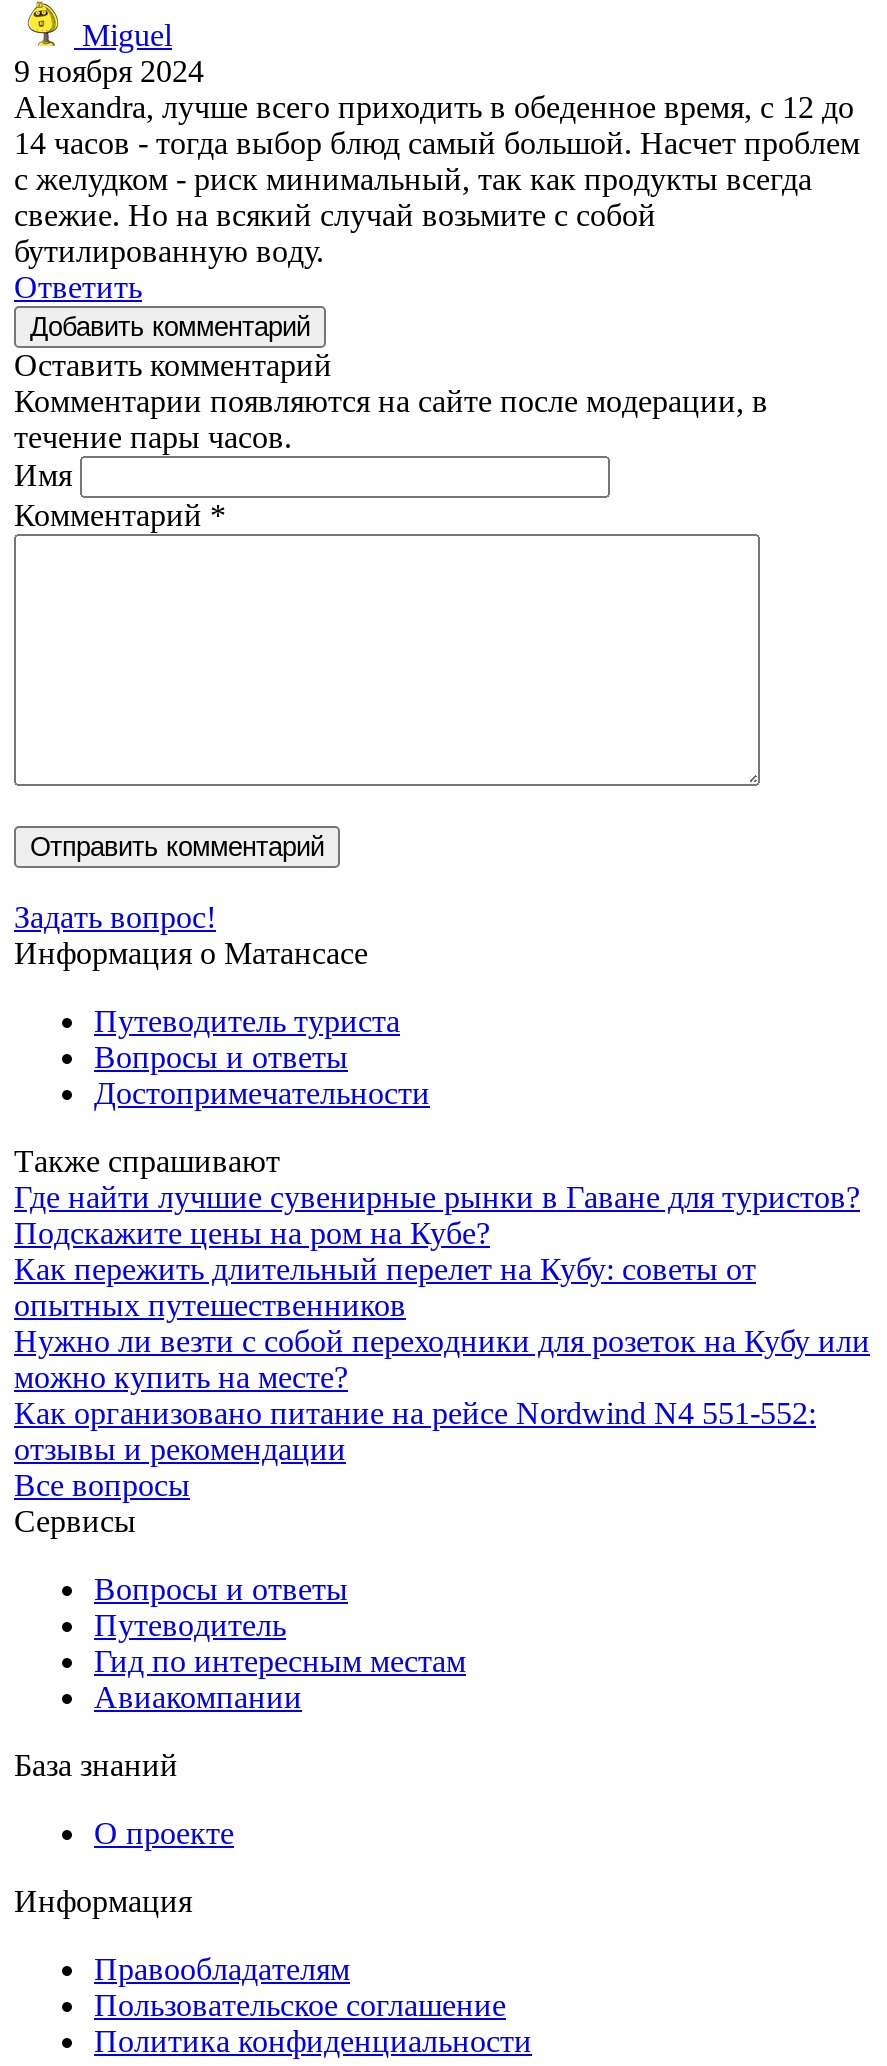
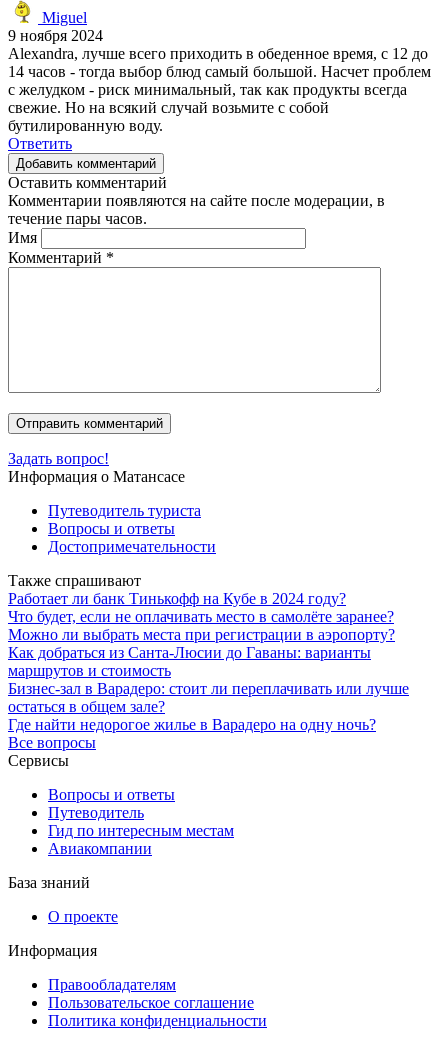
- Где найти лучшие сувенирные рынки в Гаване для туристов?
- Подскажите цены на ром на Кубе?
- Как пережить длительный перелет на Кубу: советы от
- опытных путешественников
- Нужно ли везти с собой переходники для розеток на Кубу или
- можно купить на месте?
- Как организовано питание на рейсе Nordwind N4 551-552:
- отзывы и рекомендации
+ Работает ли банк Тинькофф на Кубе в 2024 году?
+ Что будет, если не оплачивать место в самолёте заранее?
+ Можно ли выбрать места при регистрации в аэропорту?
+ Как добраться из Санта-Люсии до Гаваны: варианты
+ маршрутов и стоимость
+ Бизнес-зал в Варадеро: стоит ли переплачивать или лучше
+ остаться в общем зале?
+ Где найти недорогое жилье в Варадеро на одну ночь?
